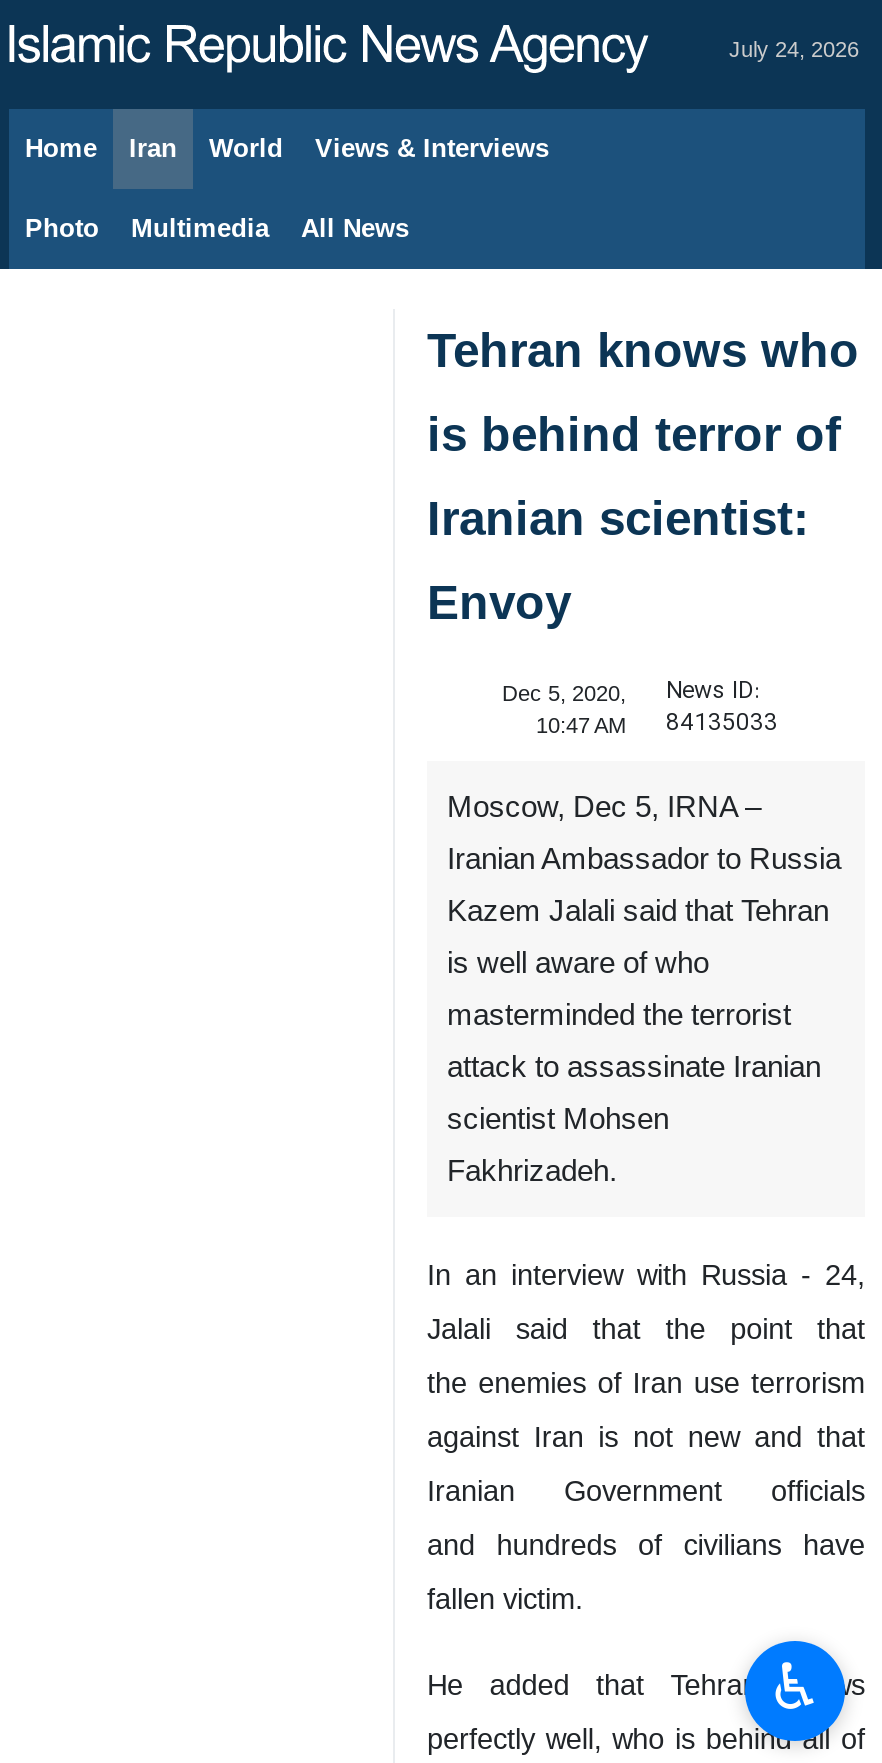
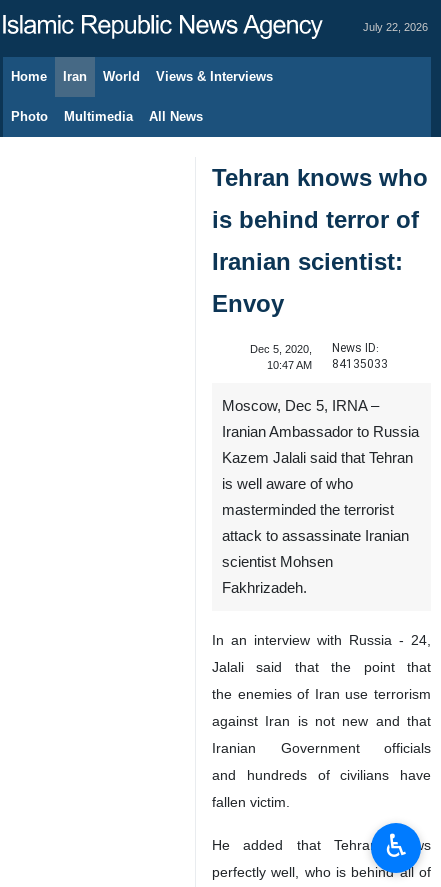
- July 24, 2026
+ July 22, 2026
